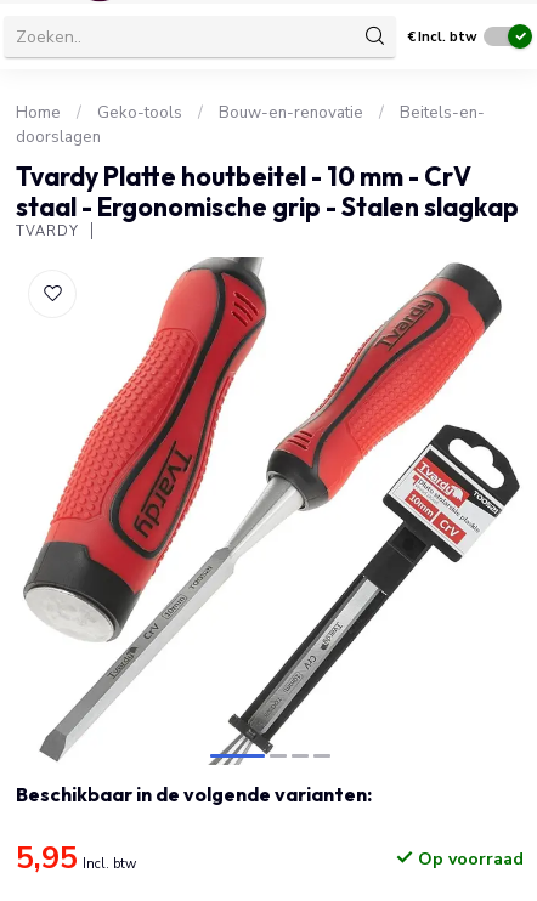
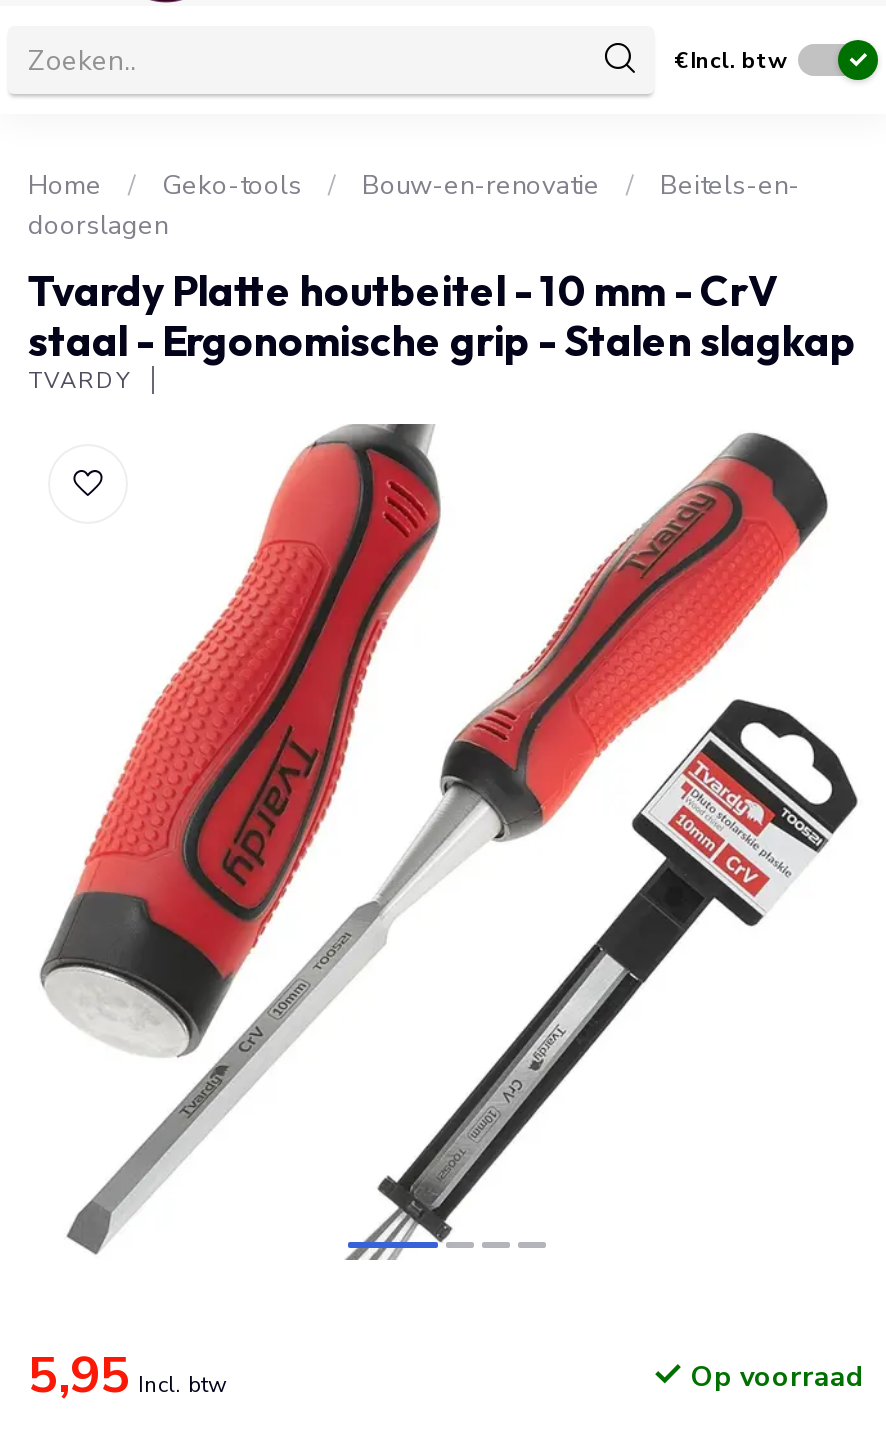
- Beschikbaar in de volgende varianten:
